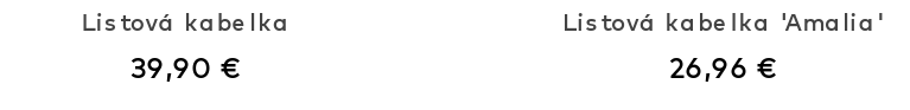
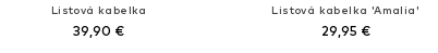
- 26,96 €
+ 29,95 €
